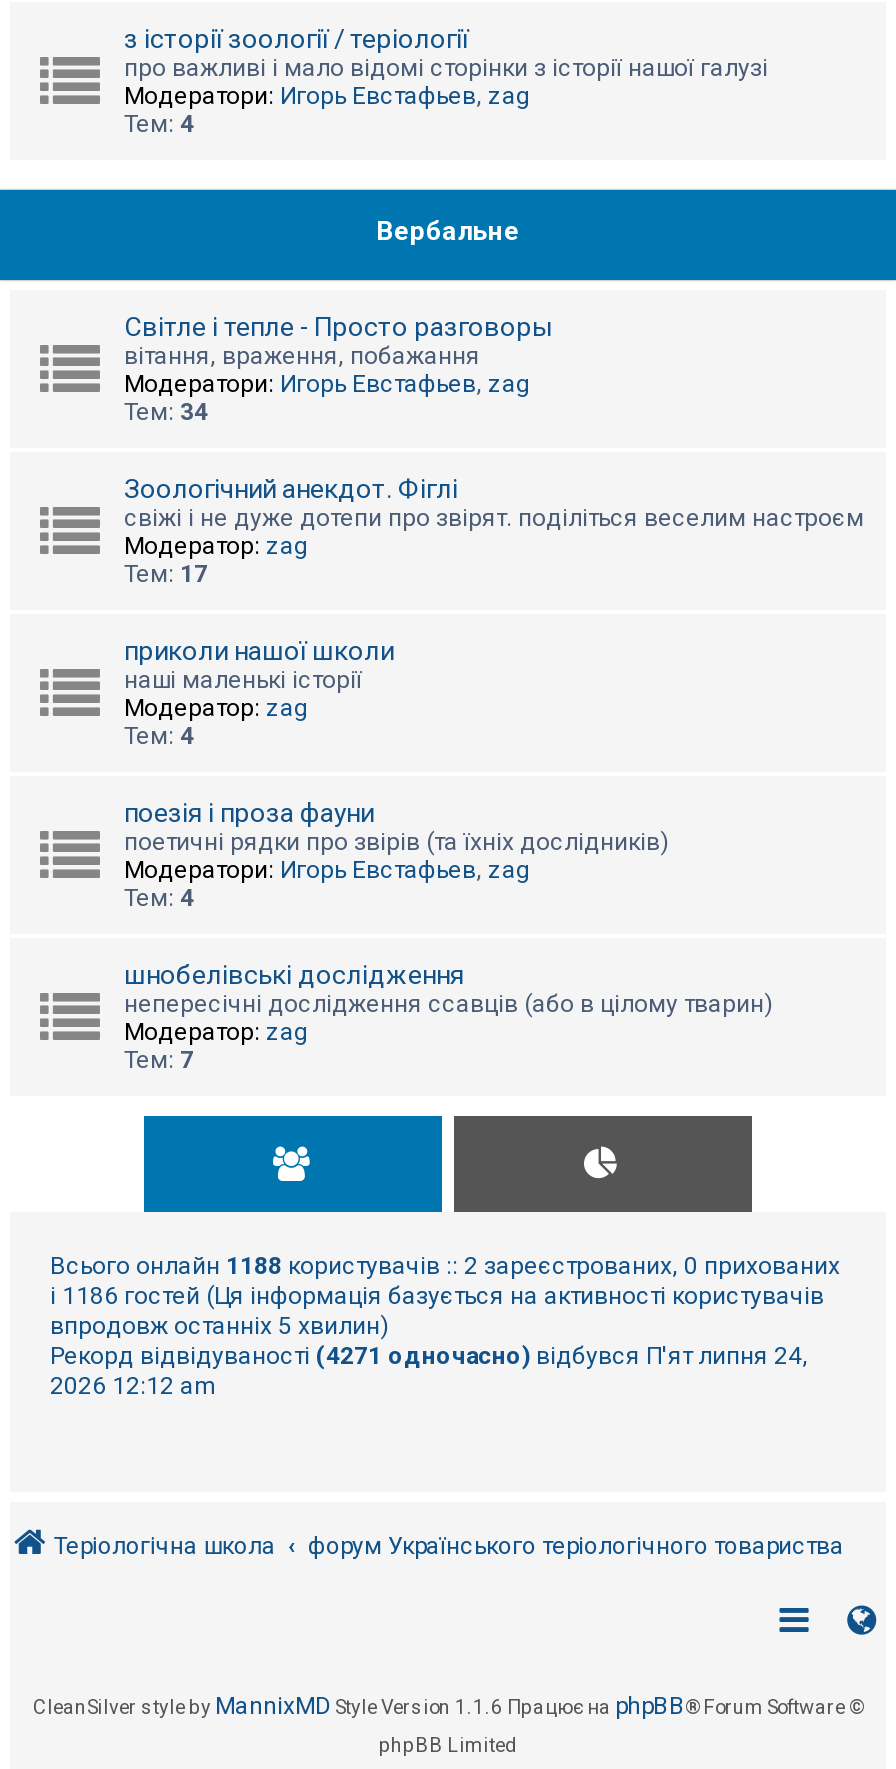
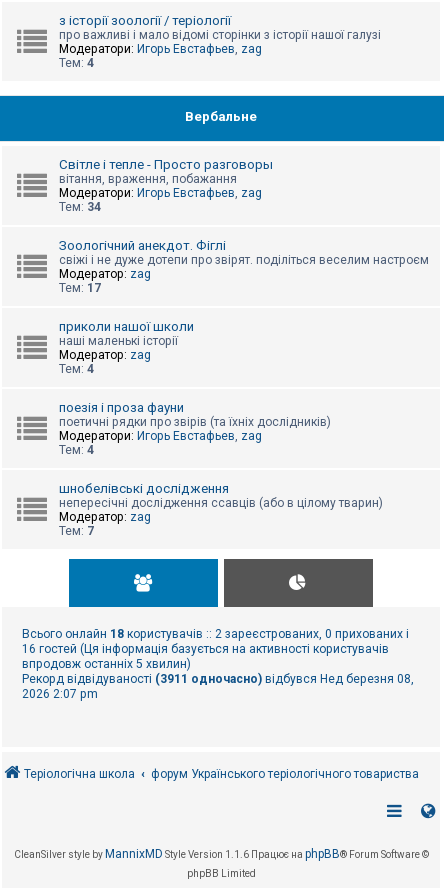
- Всього онлайн 1188 користувачів :: 2 зареєстрованих, 0 прихованих
- і 1186 гостей (Ця інформація базується на активності користувачів
+ Всього онлайн 18 користувачів :: 2 зареєстрованих, 0 прихованих і
+ 16 гостей (Ця інформація базується на активності користувачів

- Рекорд відвідуваності (4271 одночасно) відбувся П'ят липня 24,
- 2026 12:12 am
+ Рекорд відвідуваності (3911 одночасно) відбувся Нед березня 08,
+ 2026 2:07 pm
